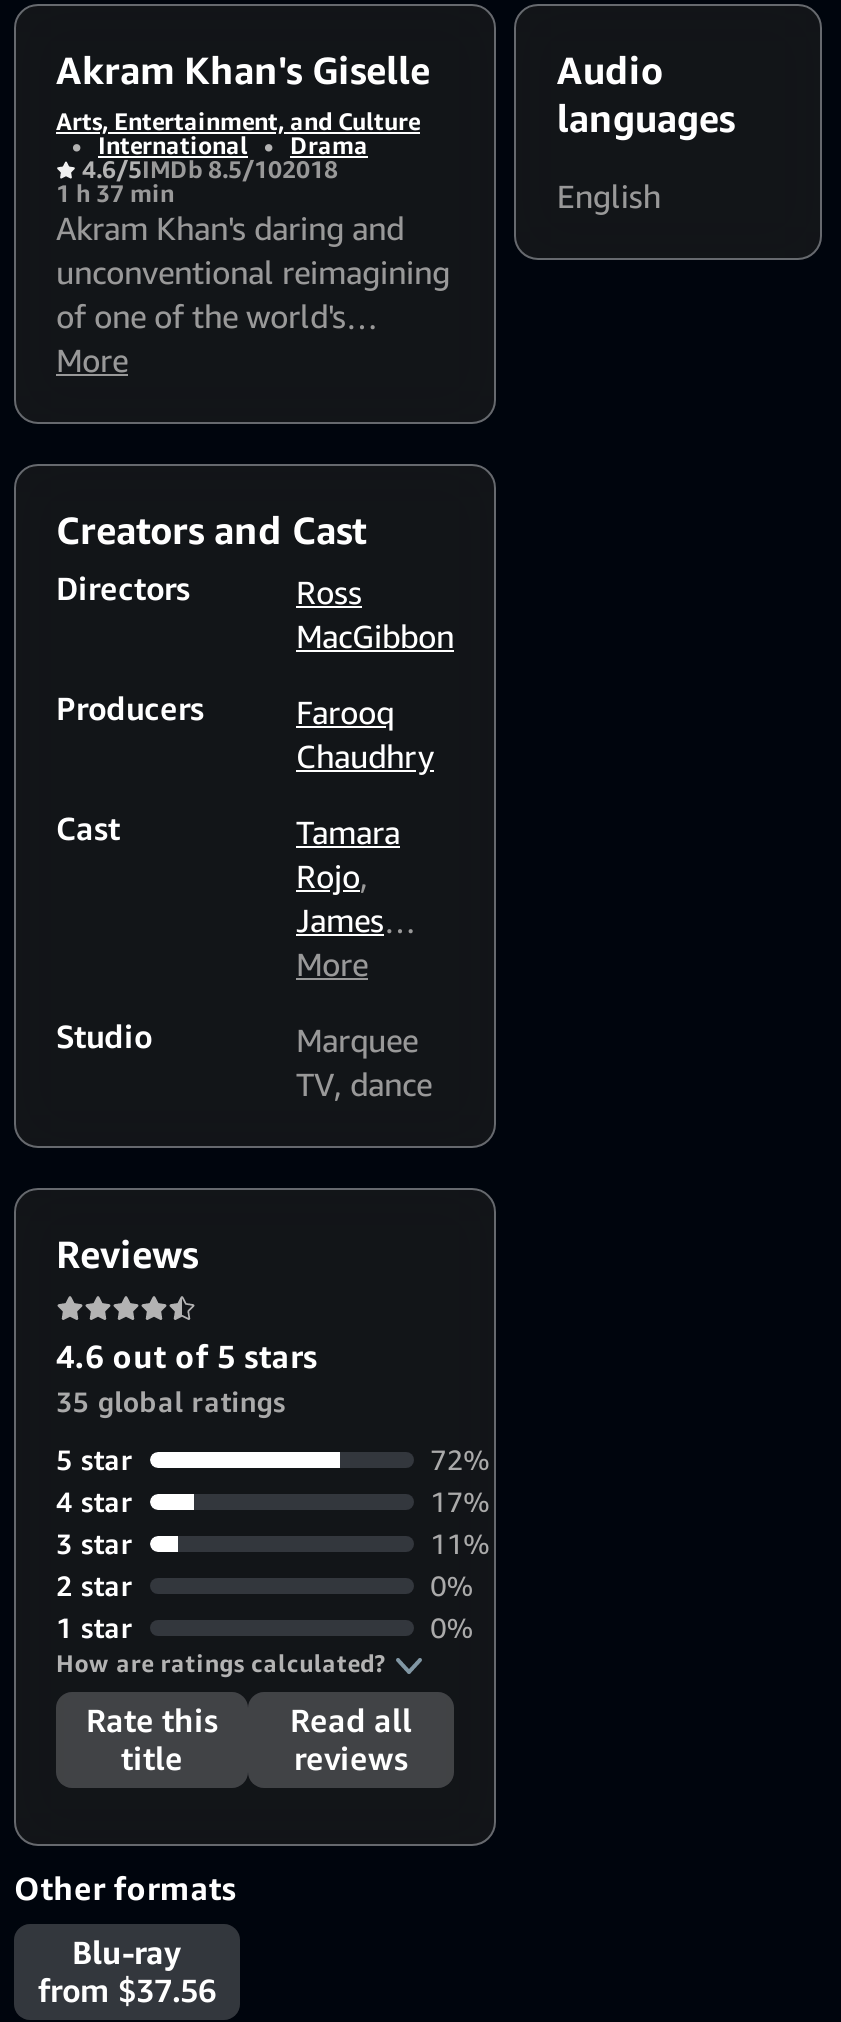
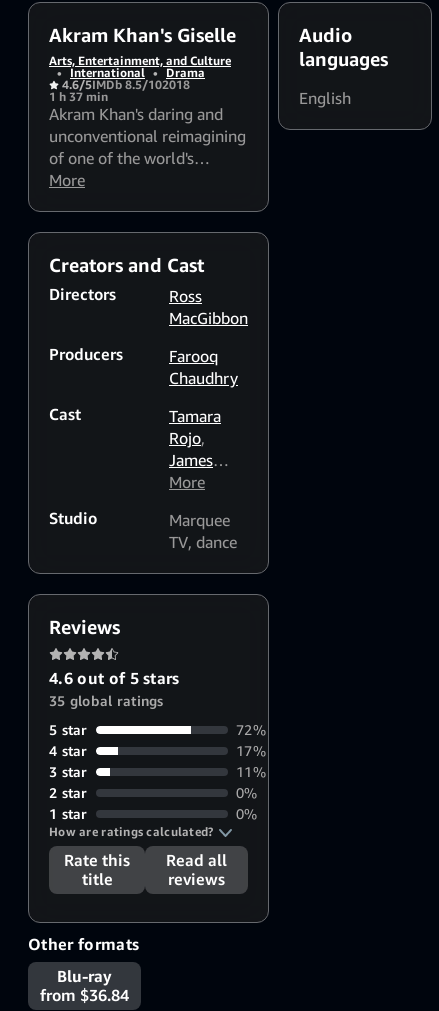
- from $37.56
+ from $36.84
